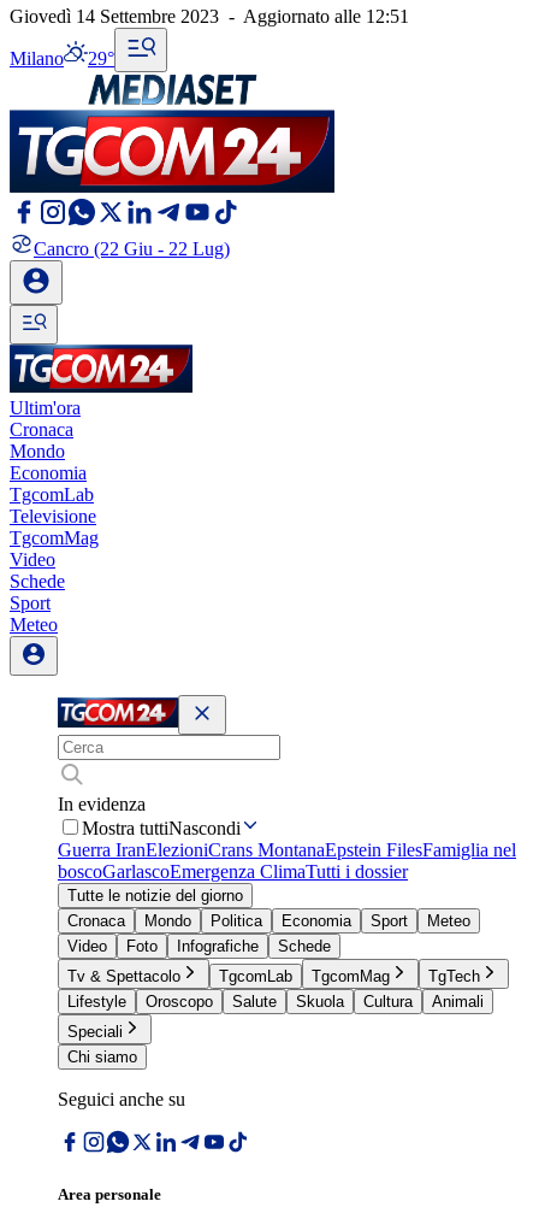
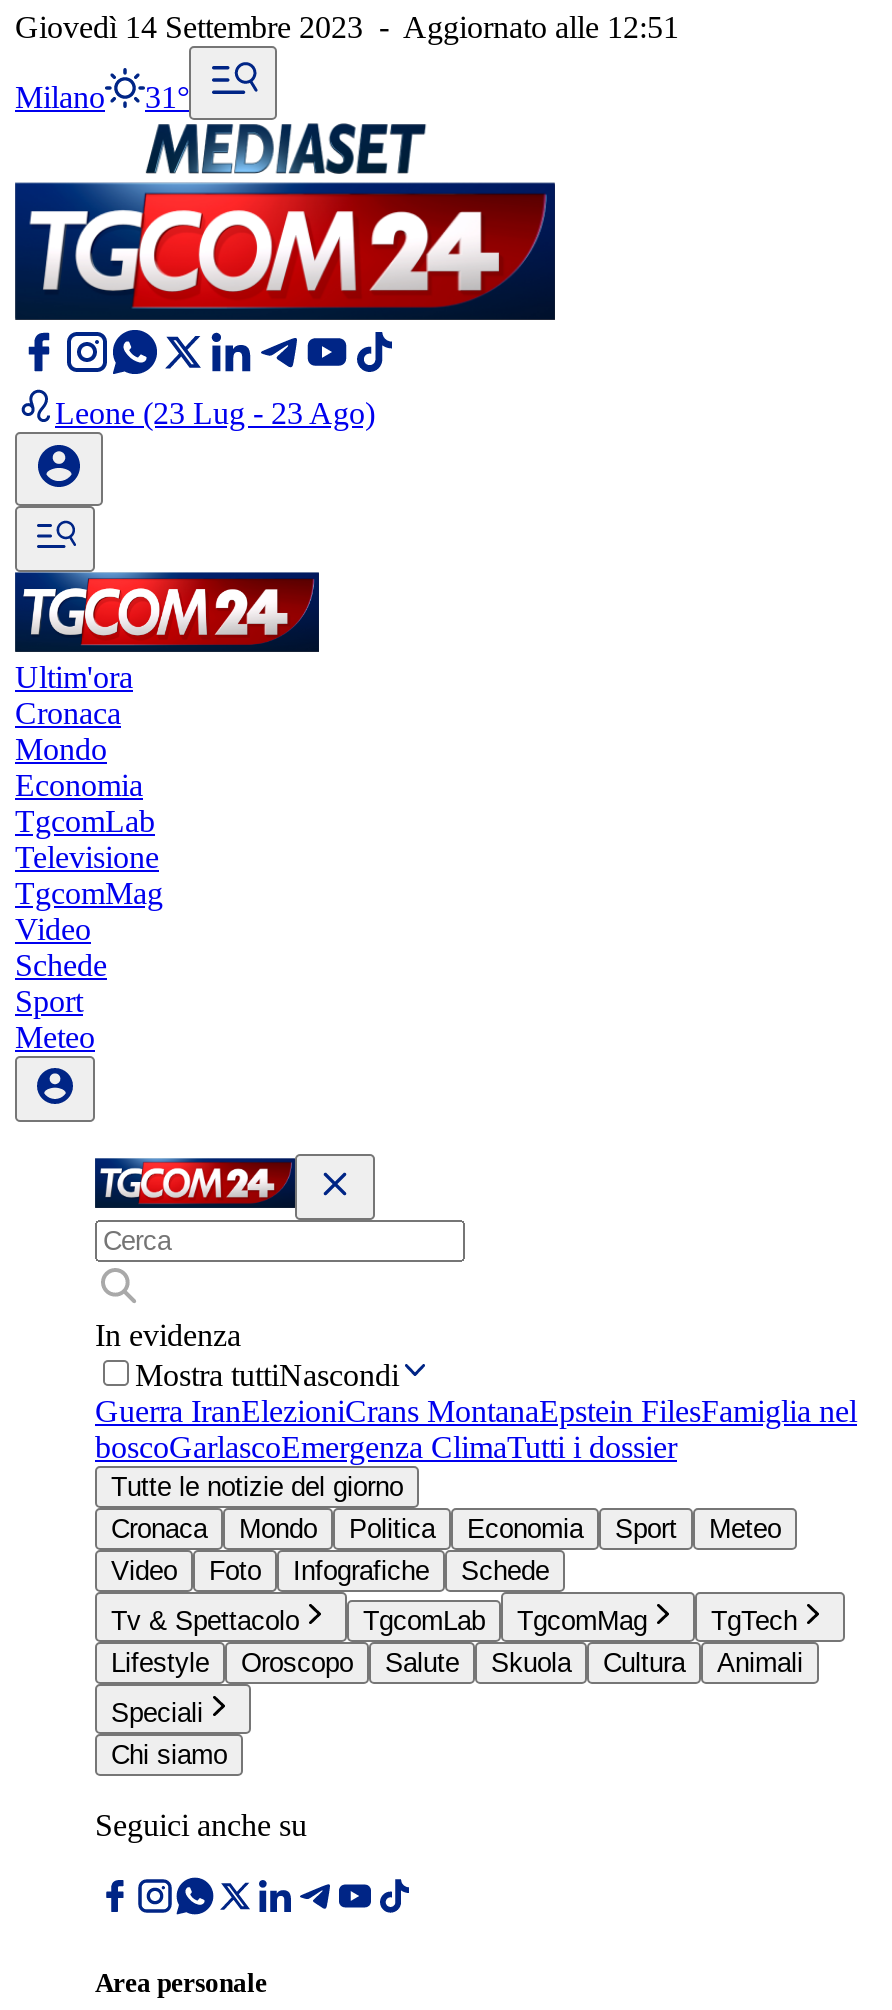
- Milano 29°
+ Milano 31°

- Cancro (22 Giu - 22 Lug)
+ Leone (23 Lug - 23 Ago)
